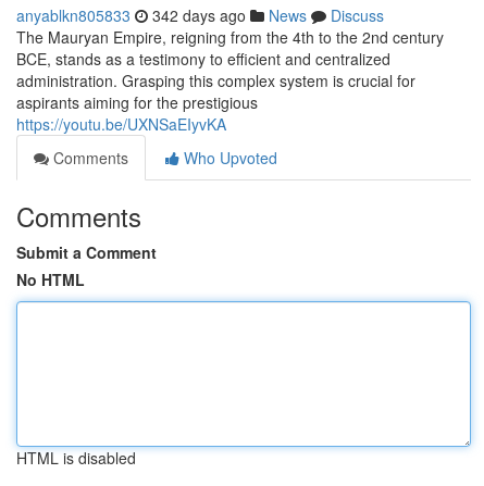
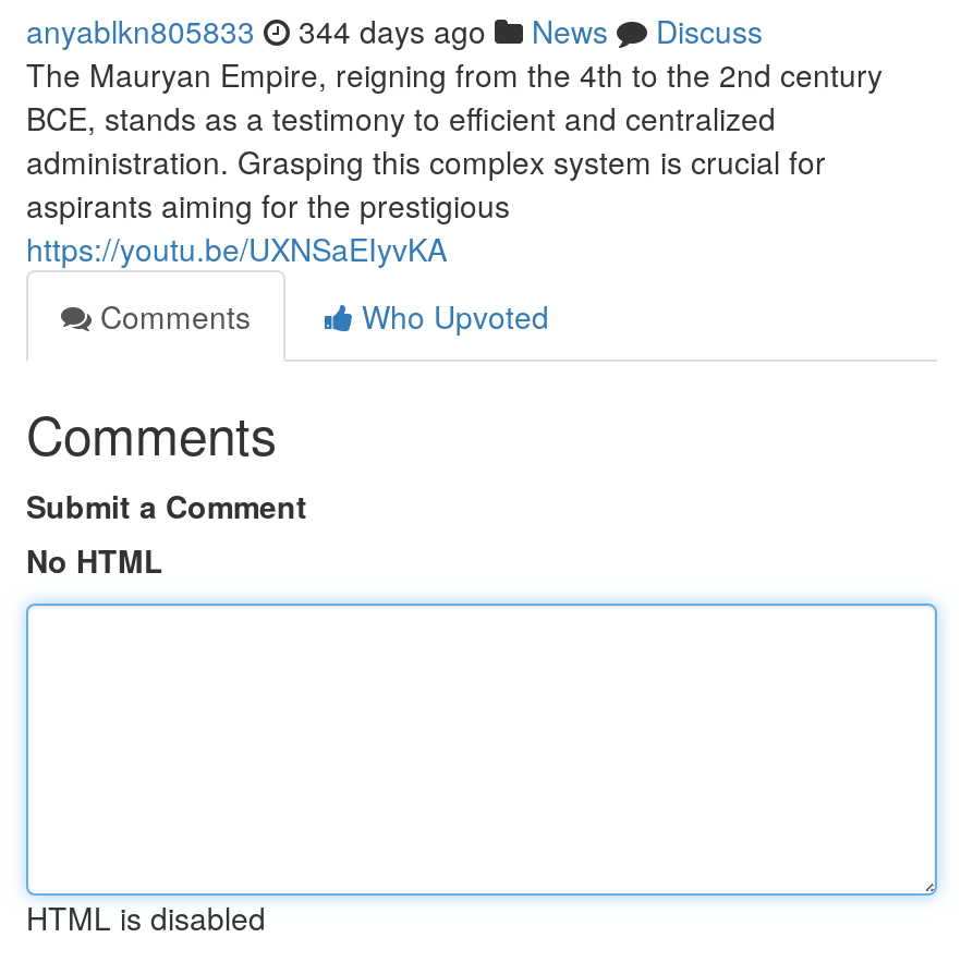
- anyablkn805833 342 days ago News Discuss
+ anyablkn805833 344 days ago News Discuss
